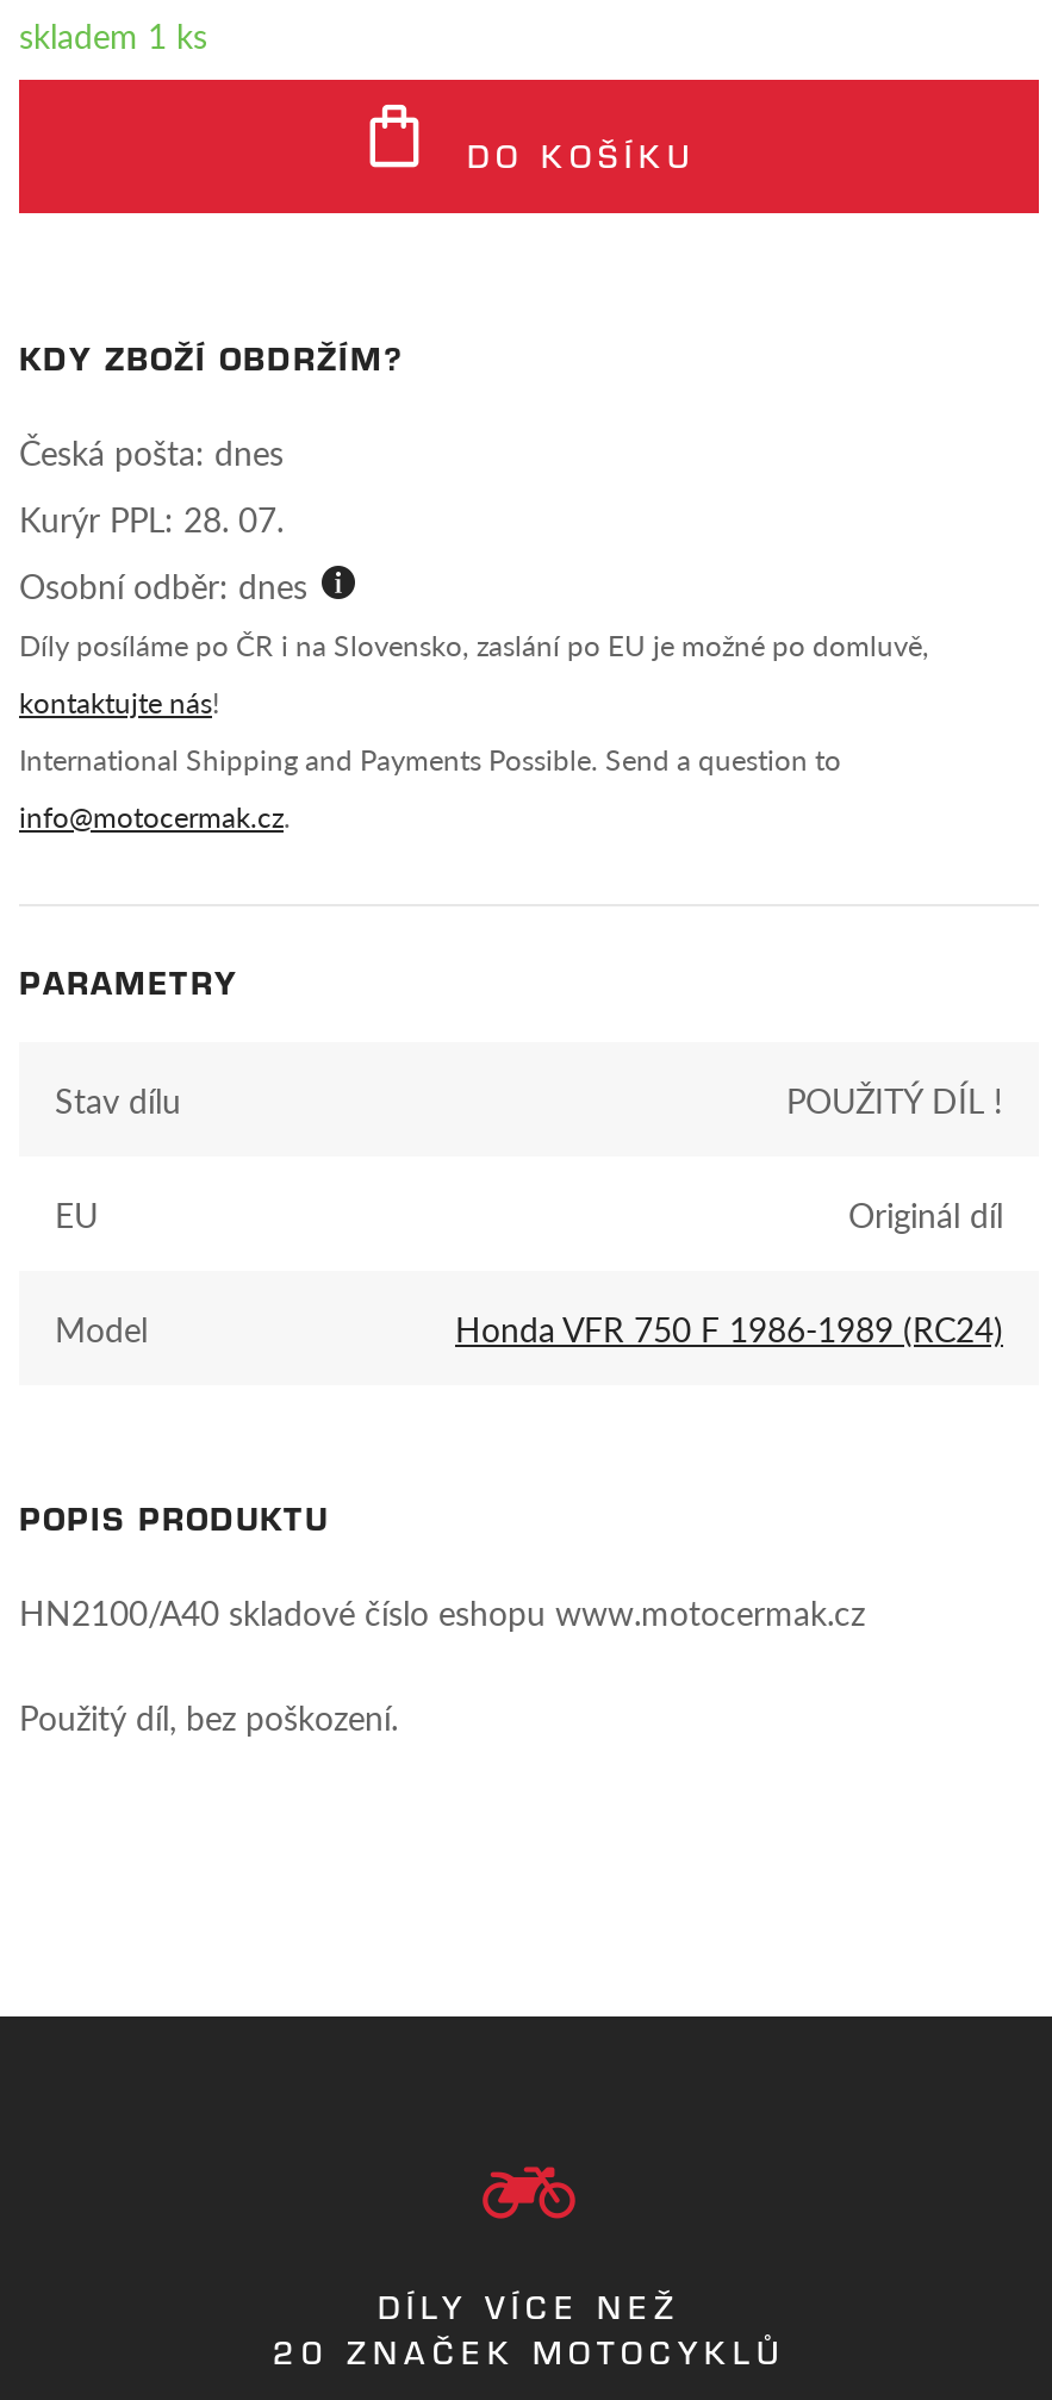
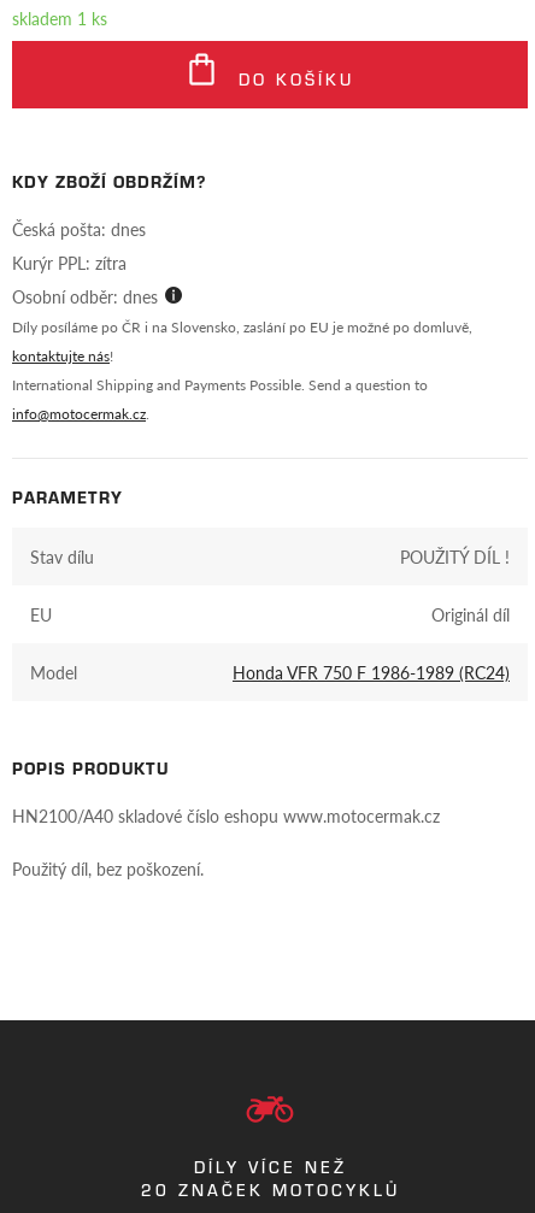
- Kurýr PPL: 28. 07.
+ Kurýr PPL: zítra
